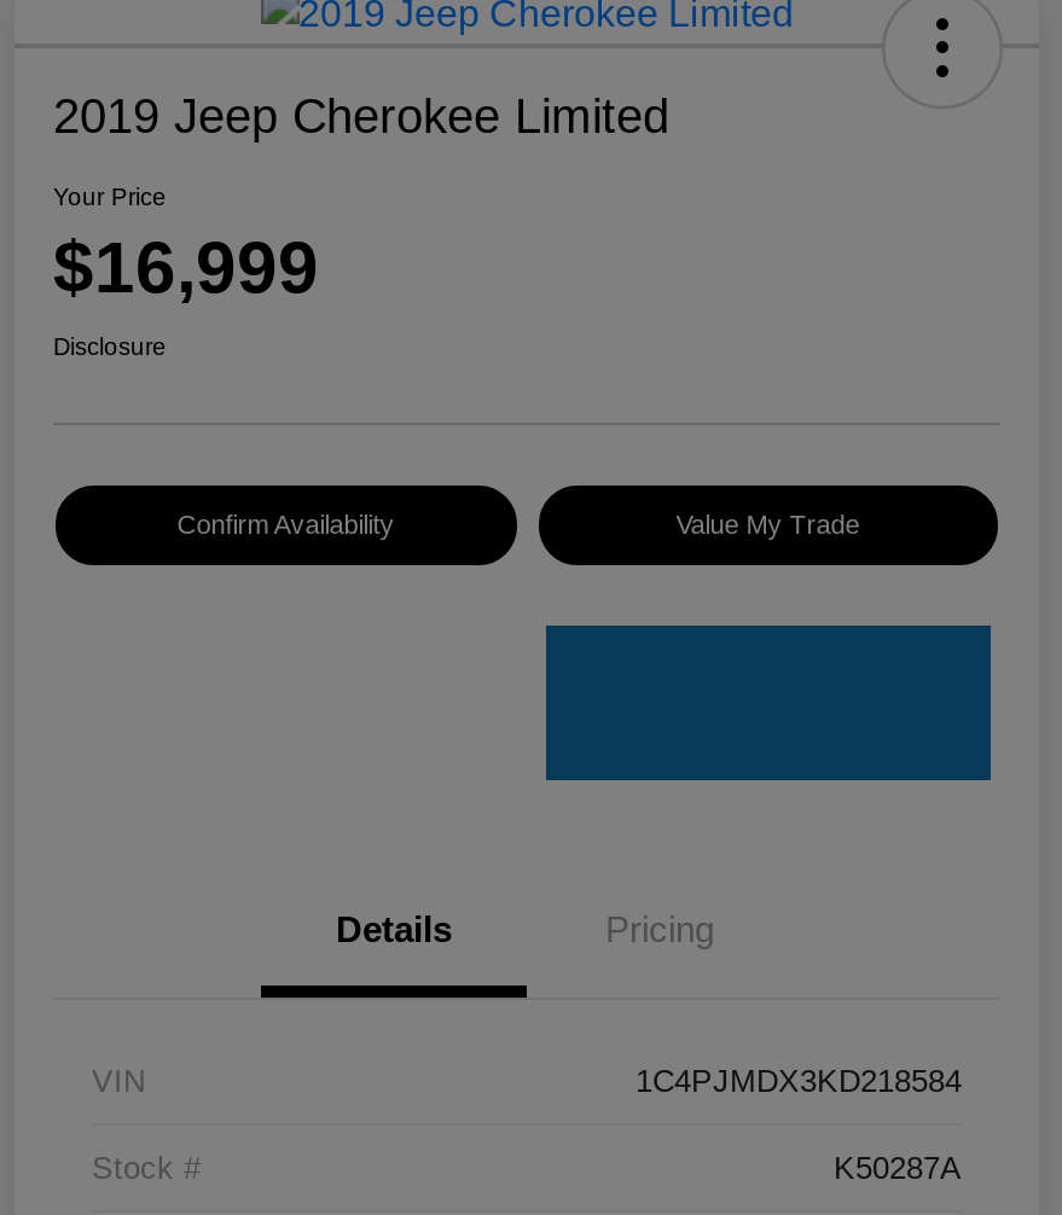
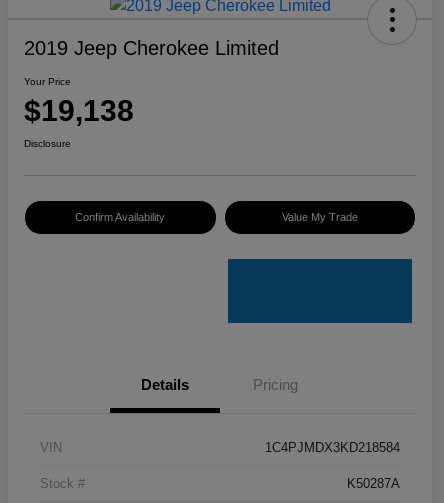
- $16,999
+ $19,138
